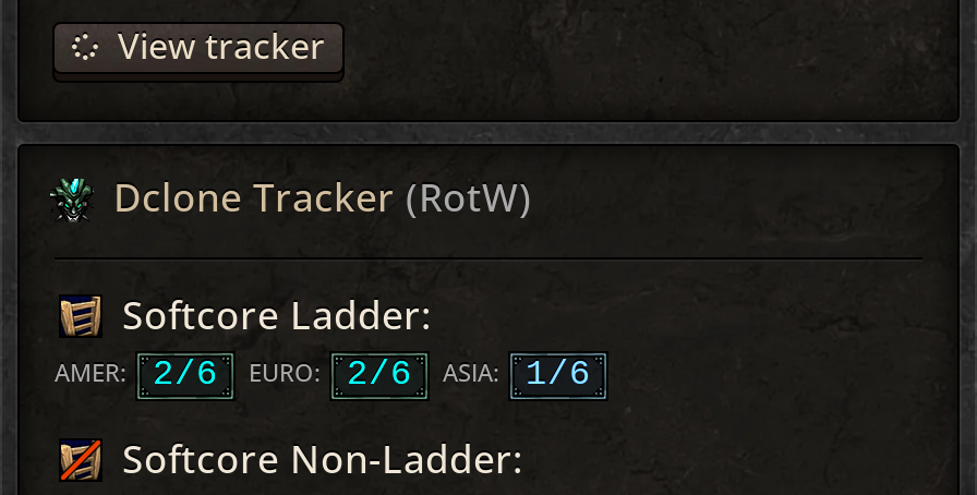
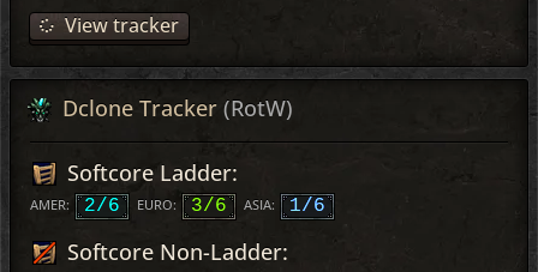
- AMER: 2/6 EURO: 2/6 ASIA: 1/6
+ AMER: 2/6 EURO: 3/6 ASIA: 1/6
